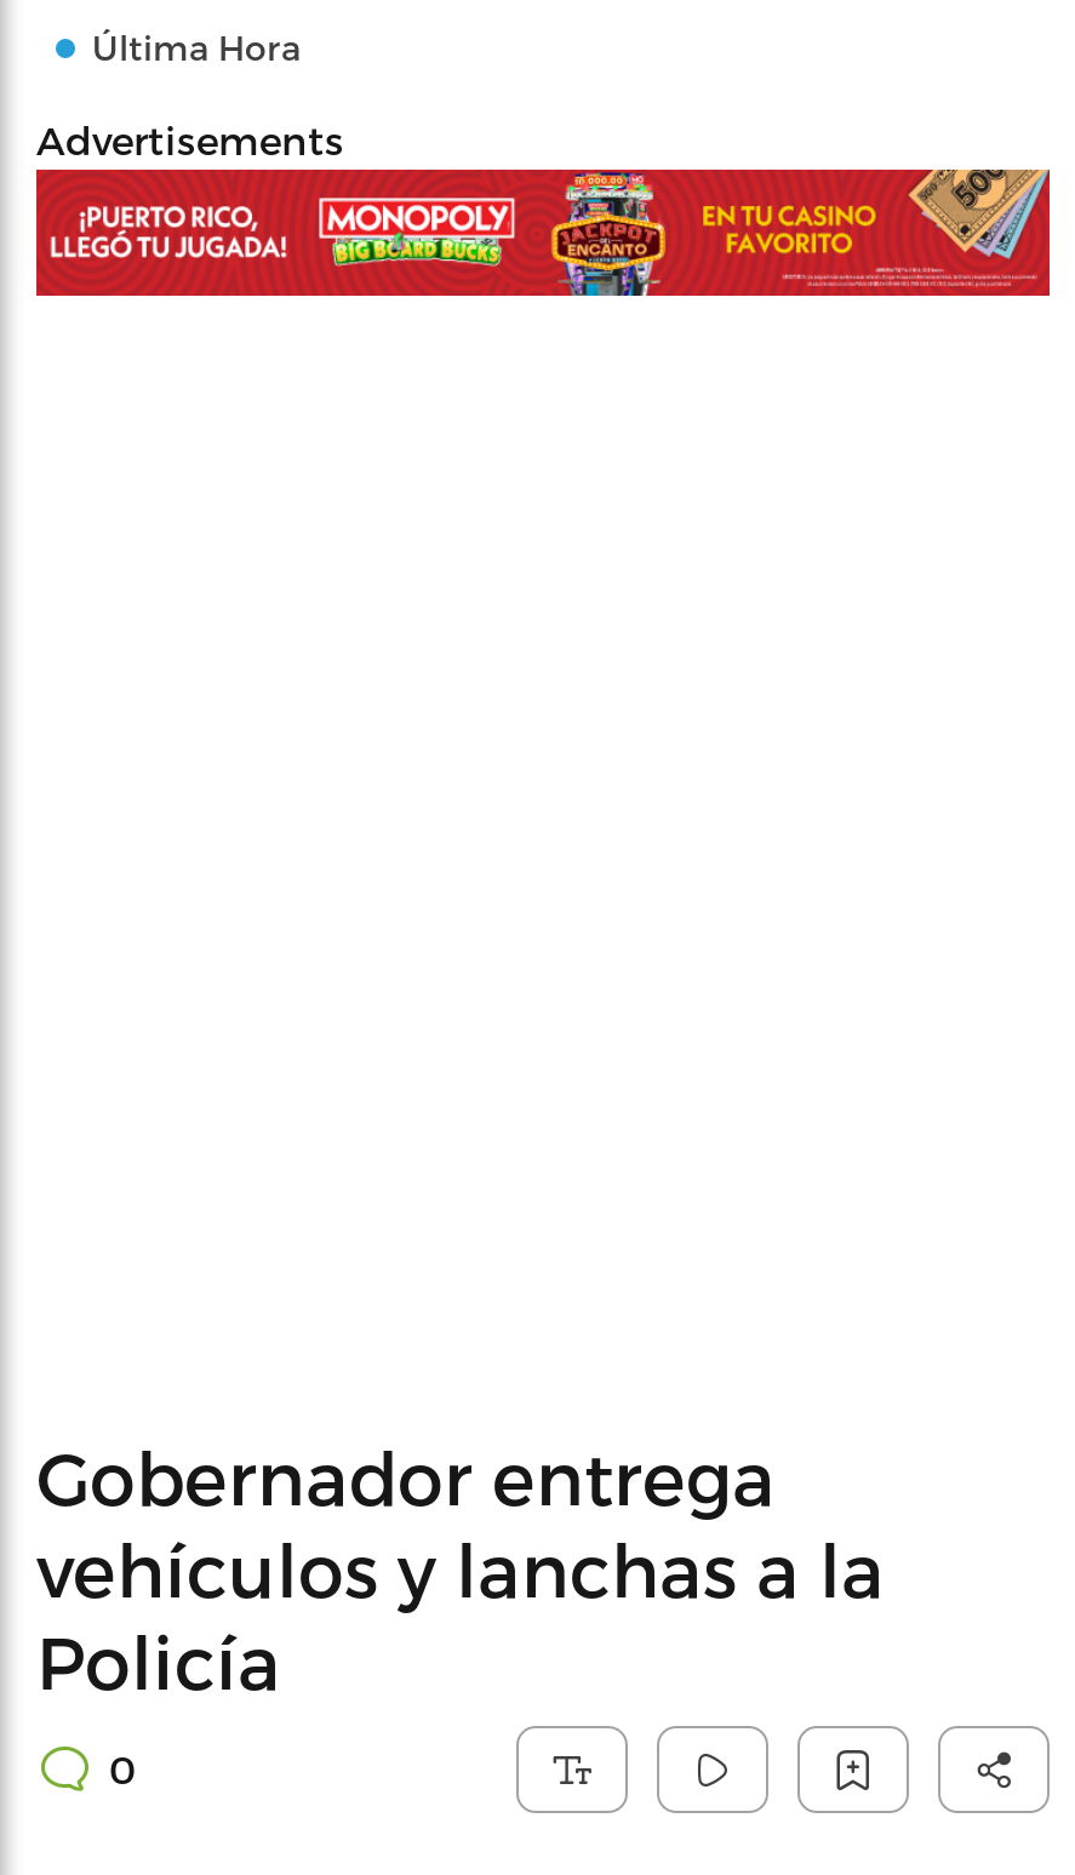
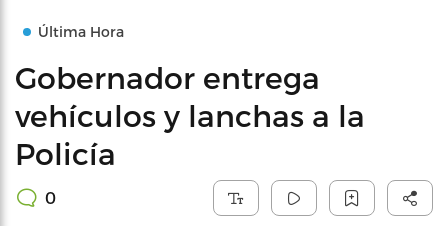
- Advertisements

- [image]
